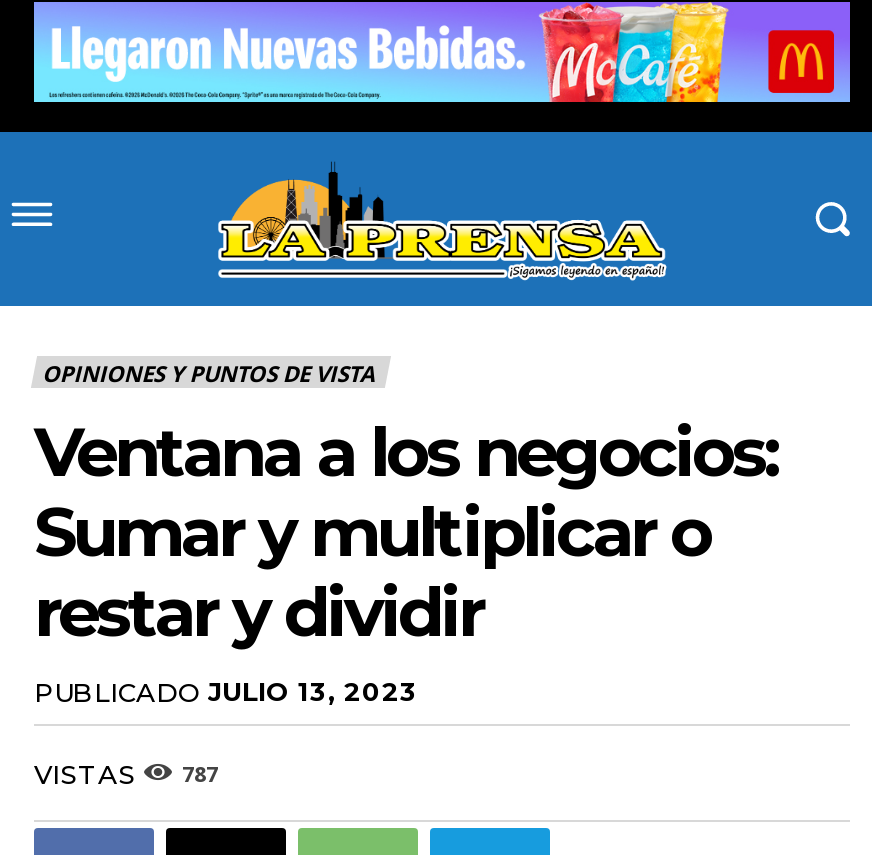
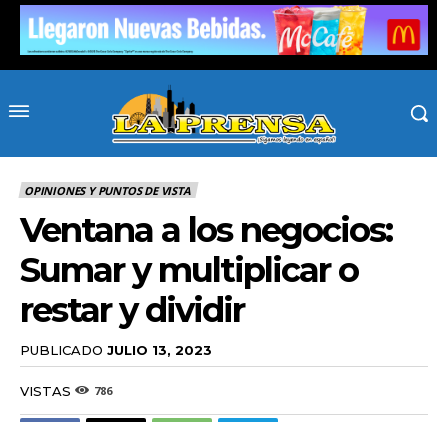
- VISTAS 787
+ VISTAS 786
